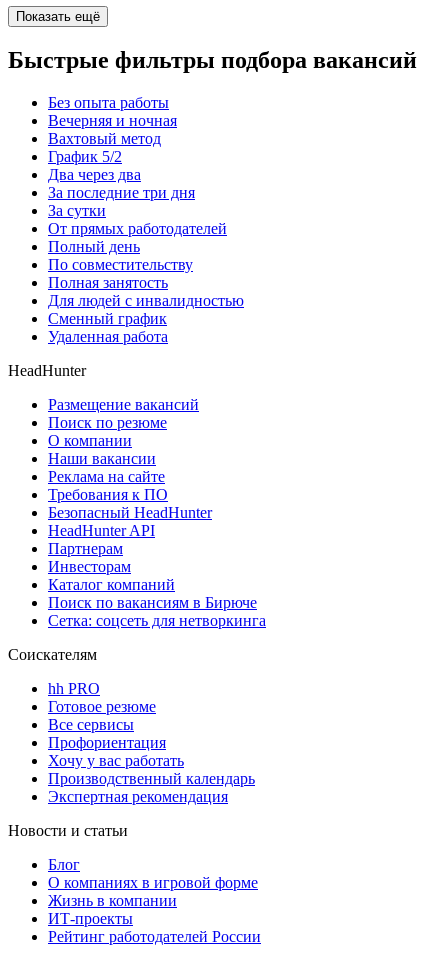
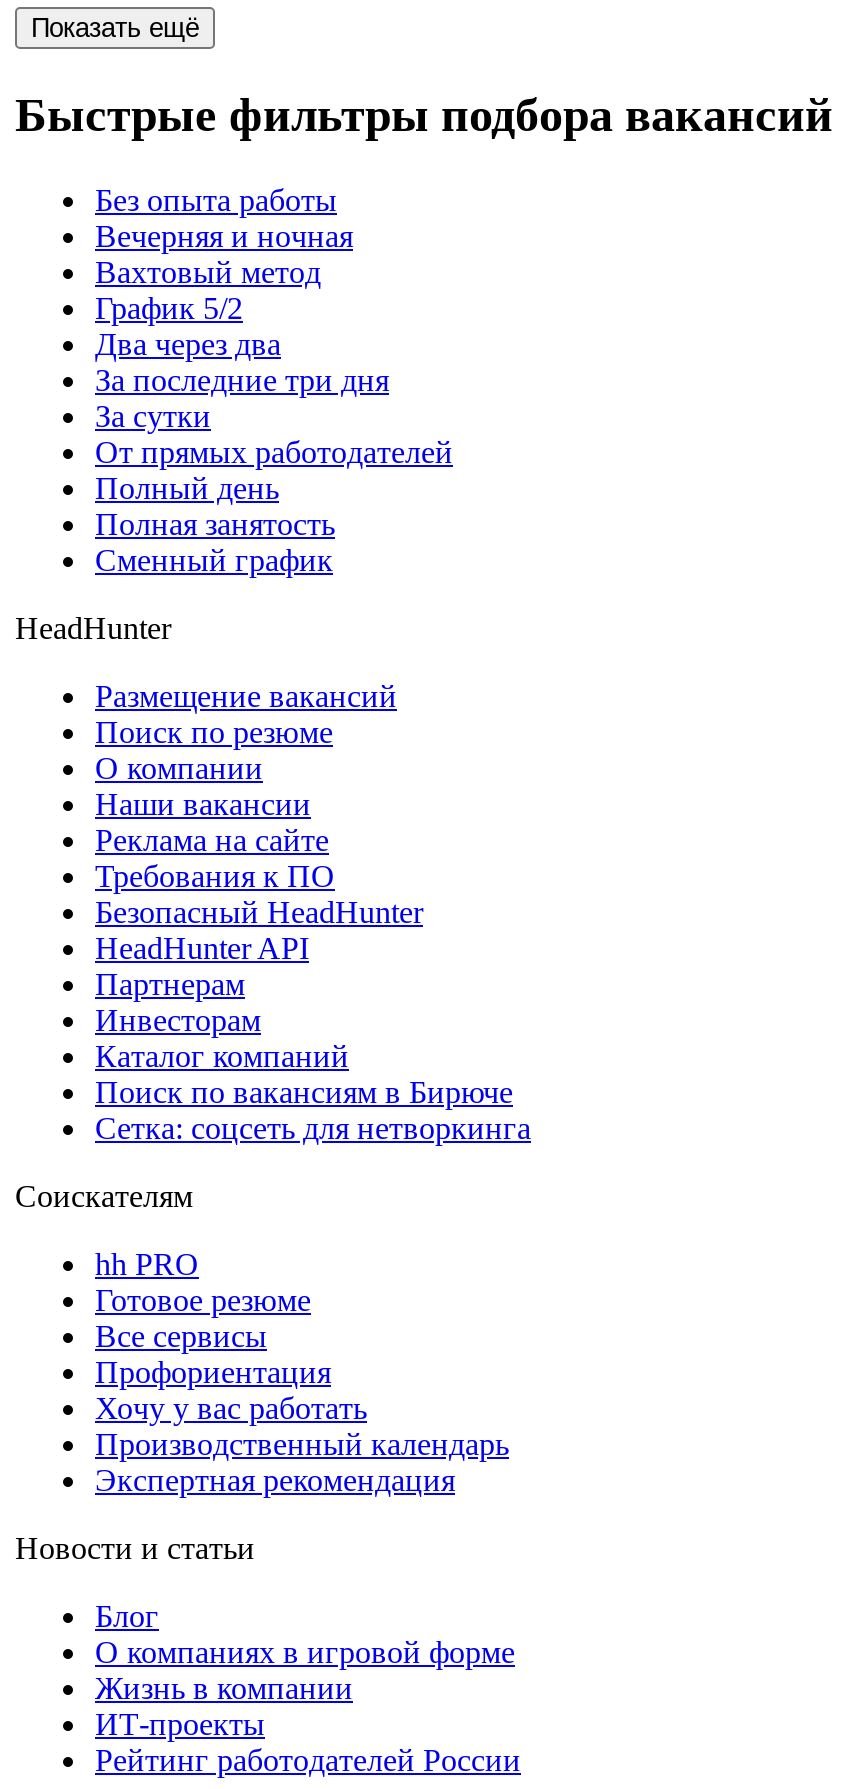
- По совместительству

- Для людей с инвалидностью

- Удаленная работа
